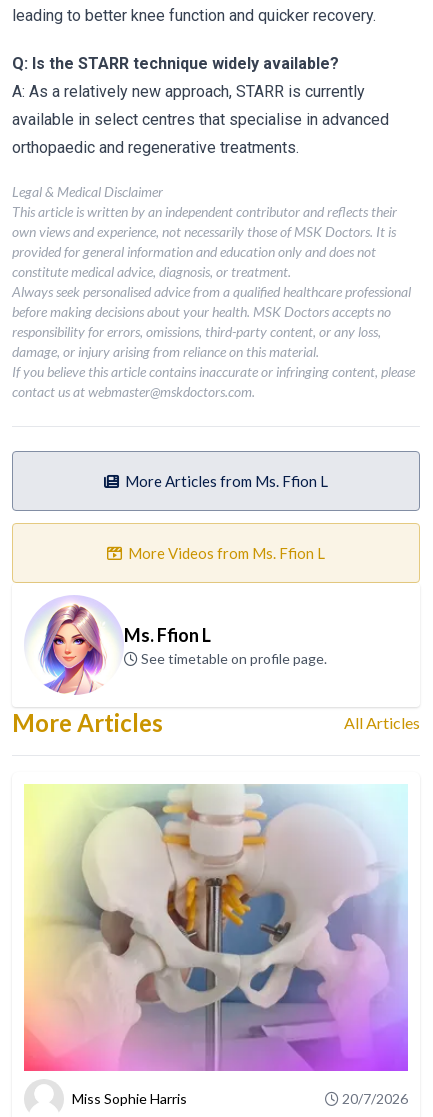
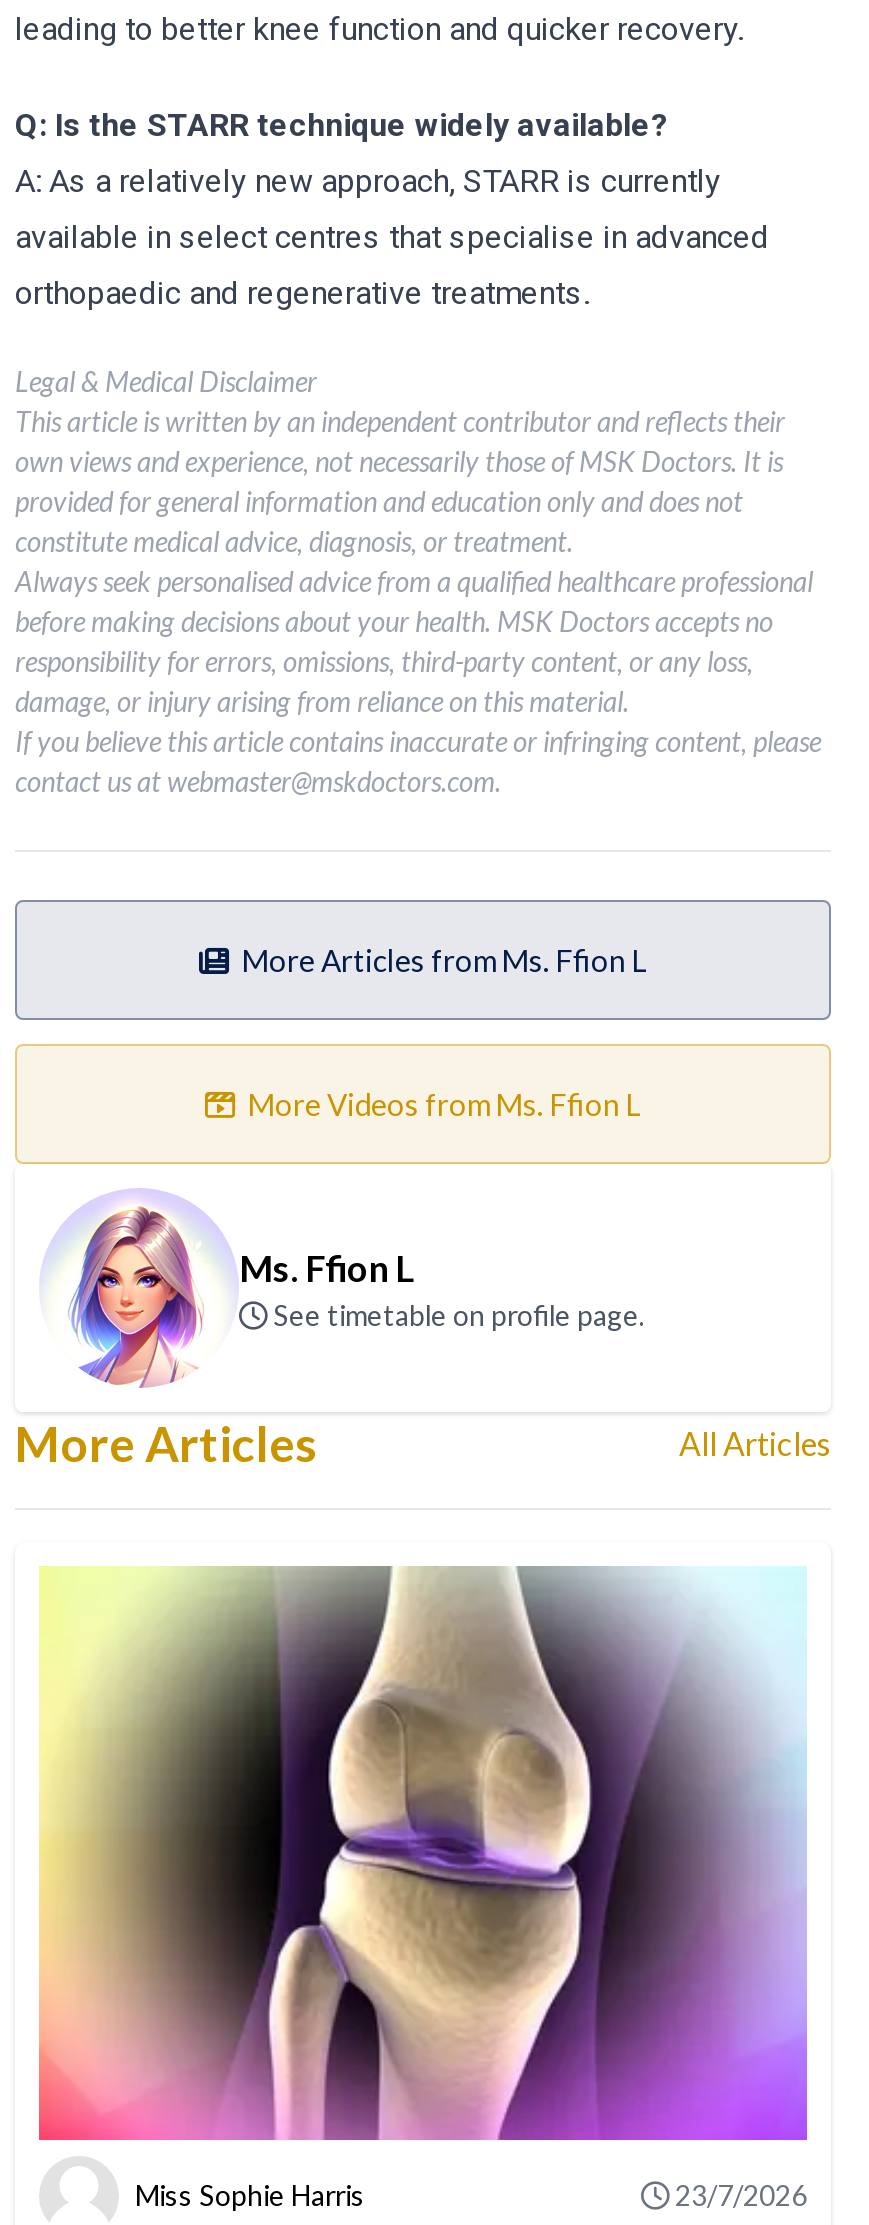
- [image]
- 20/7/2026
+ [image]
+ 23/7/2026
